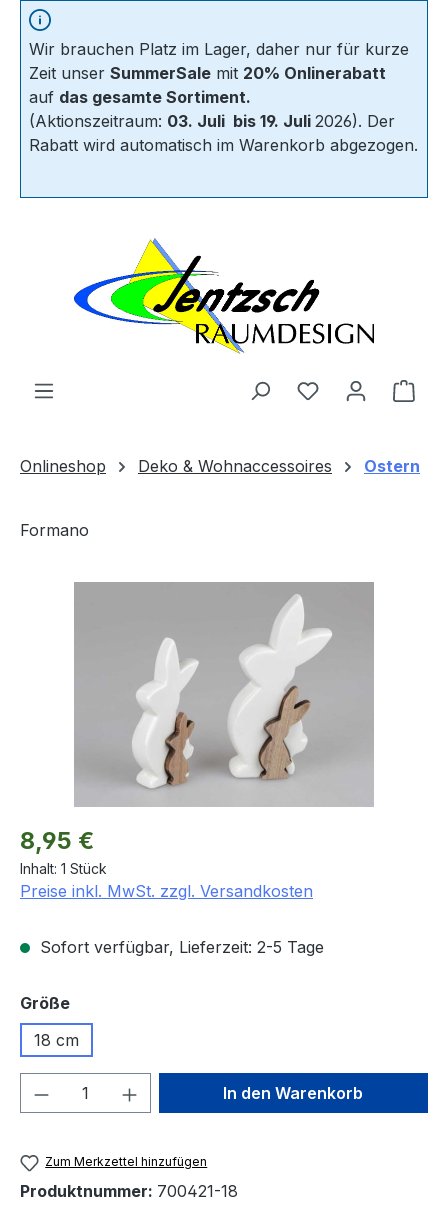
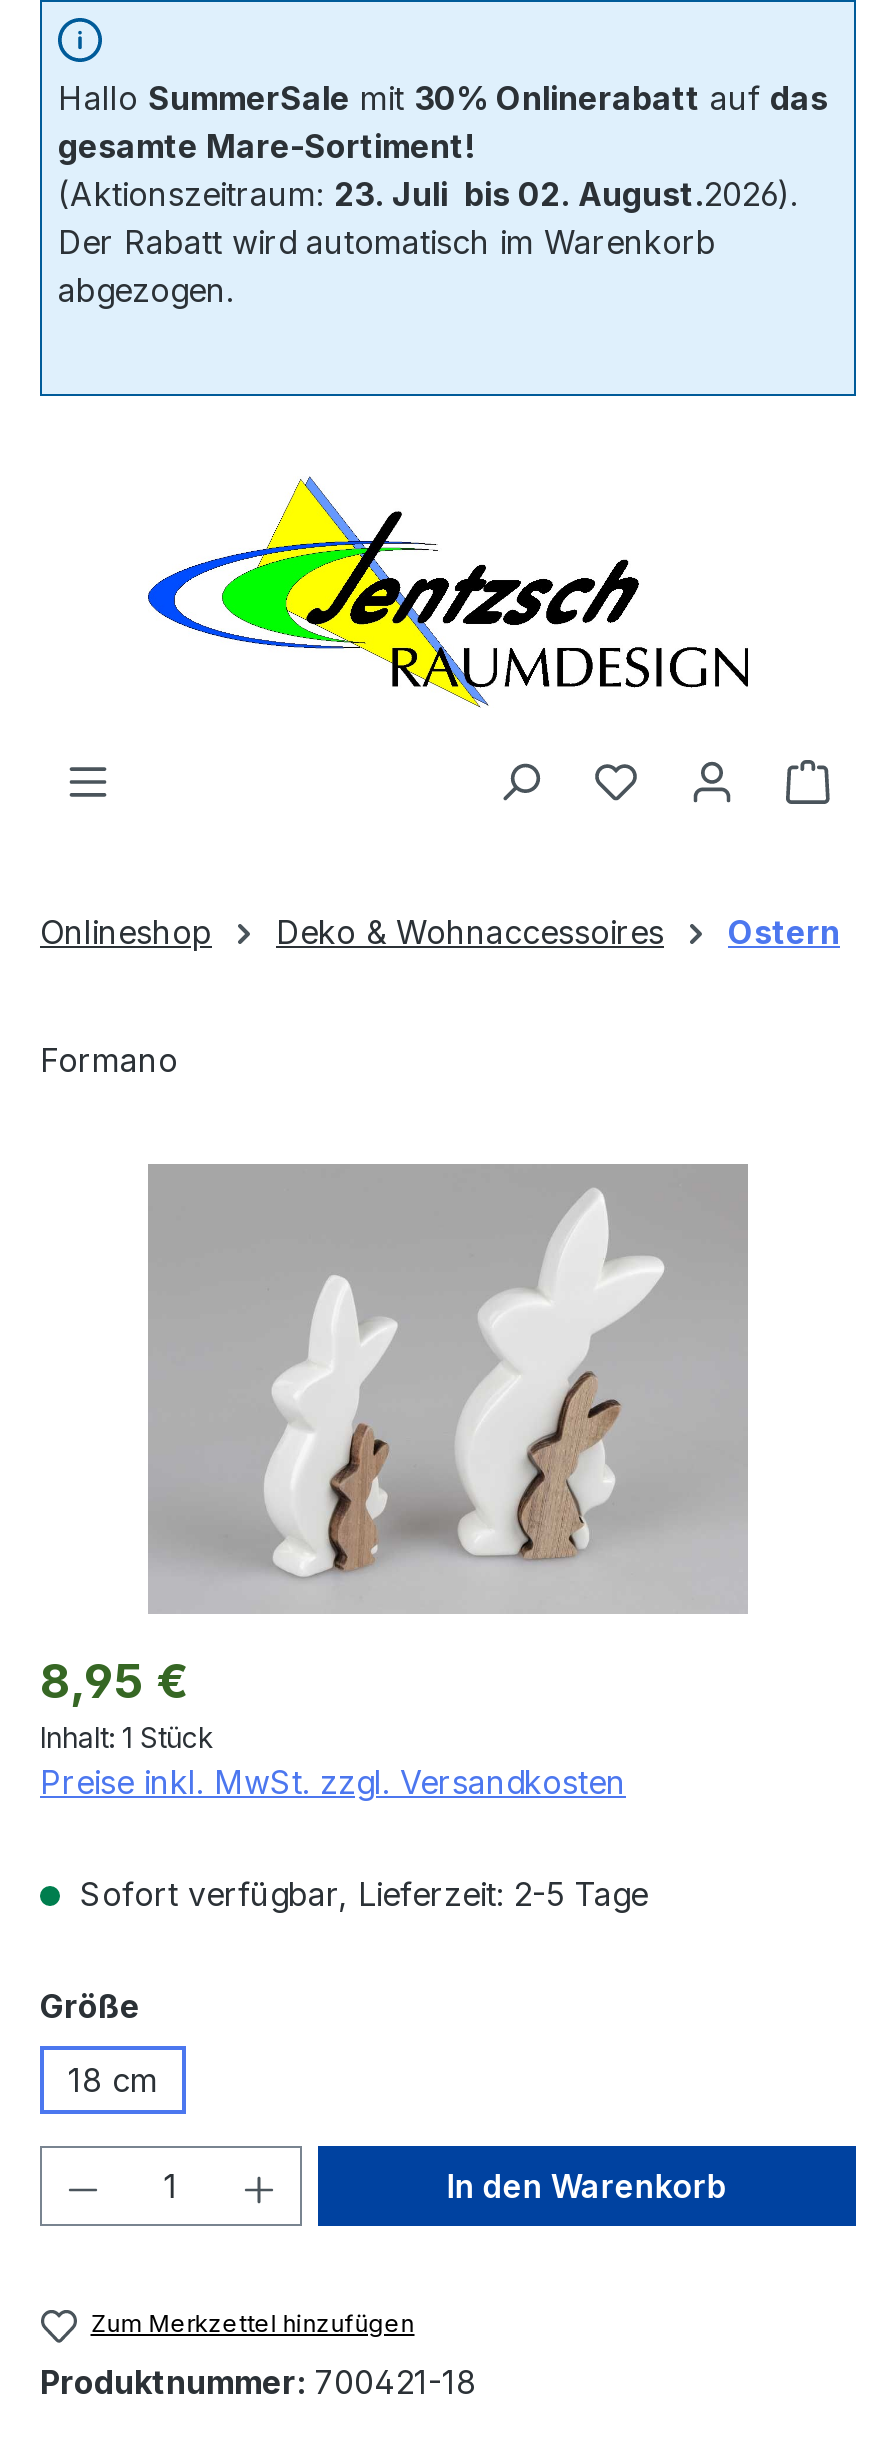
- Wir brauchen Platz im Lager, daher nur für kurze
- Zeit unser SummerSale mit 20% Onlinerabatt
- auf das gesamte Sortiment.
- (Aktionszeitraum: 03. Juli bis 19. Juli 2026). Der
- Rabatt wird automatisch im Warenkorb abgezogen.
+ Hallo SummerSale mit 30% Onlinerabatt auf das
+ gesamte Mare-Sortiment!
+ (Aktionszeitraum: 23. Juli bis 02. August.2026).
+ Der Rabatt wird automatisch im Warenkorb
+ abgezogen.
